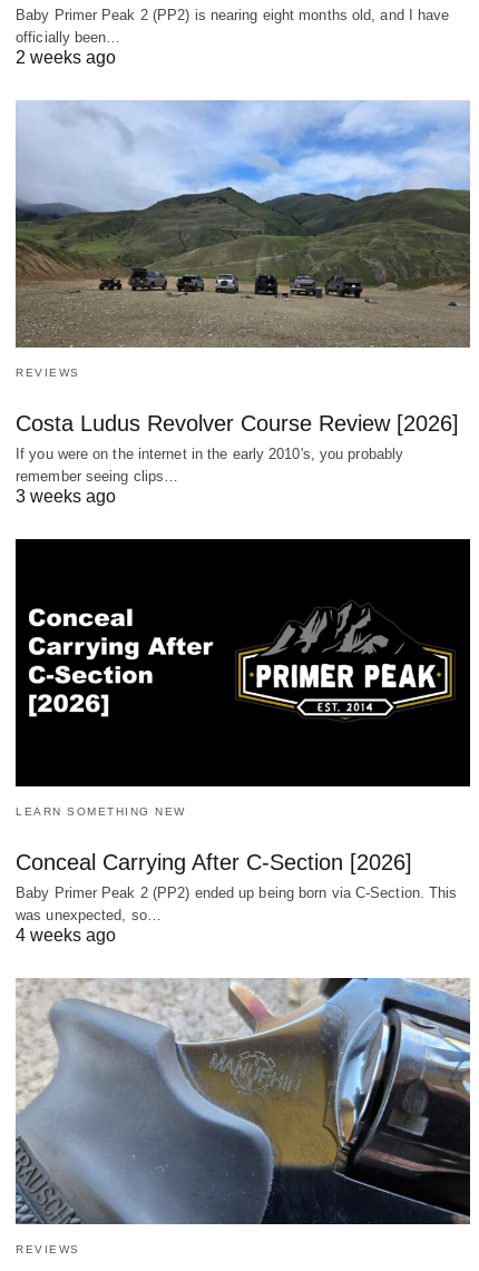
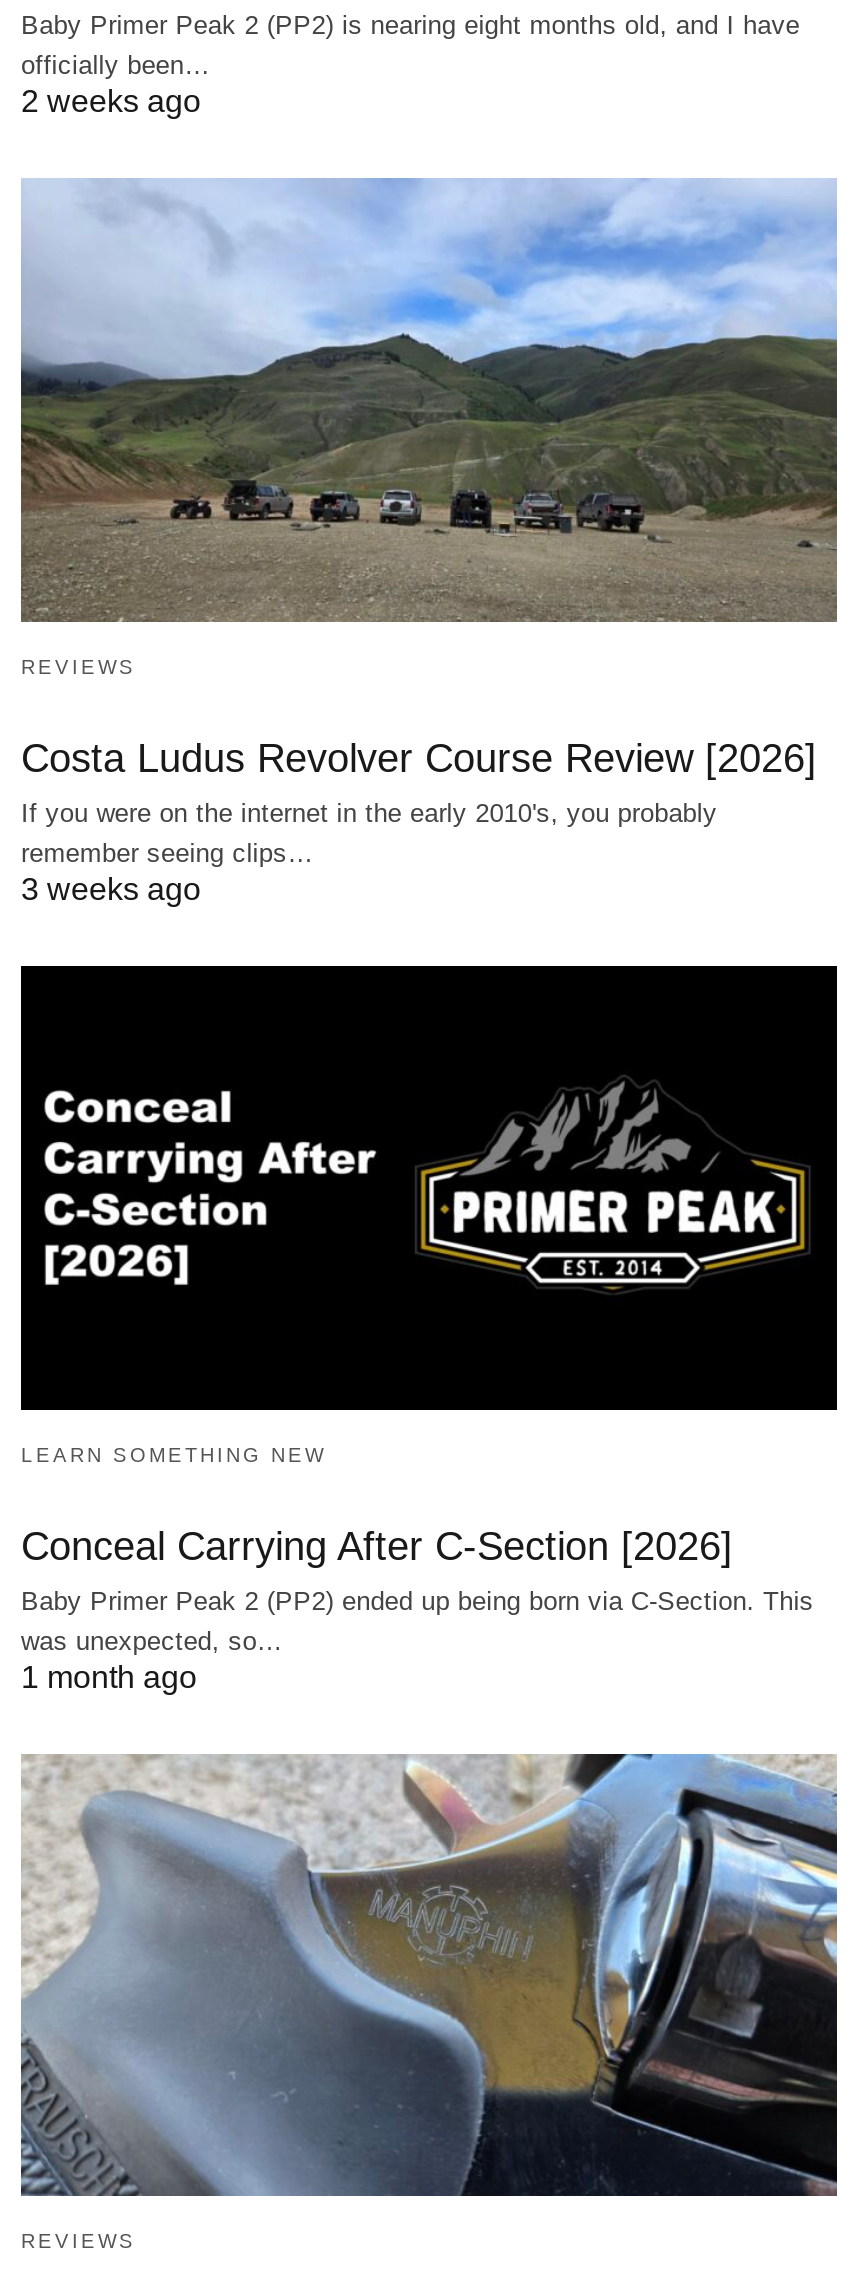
- 4 weeks ago
+ 1 month ago
